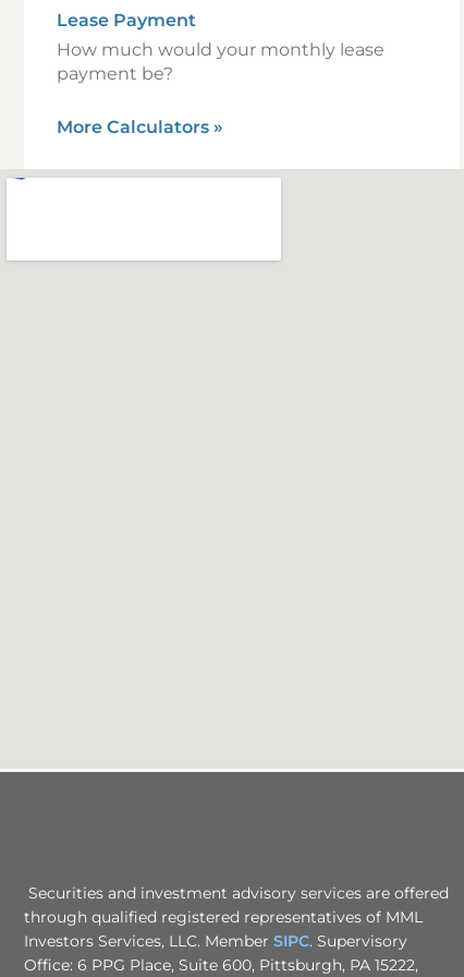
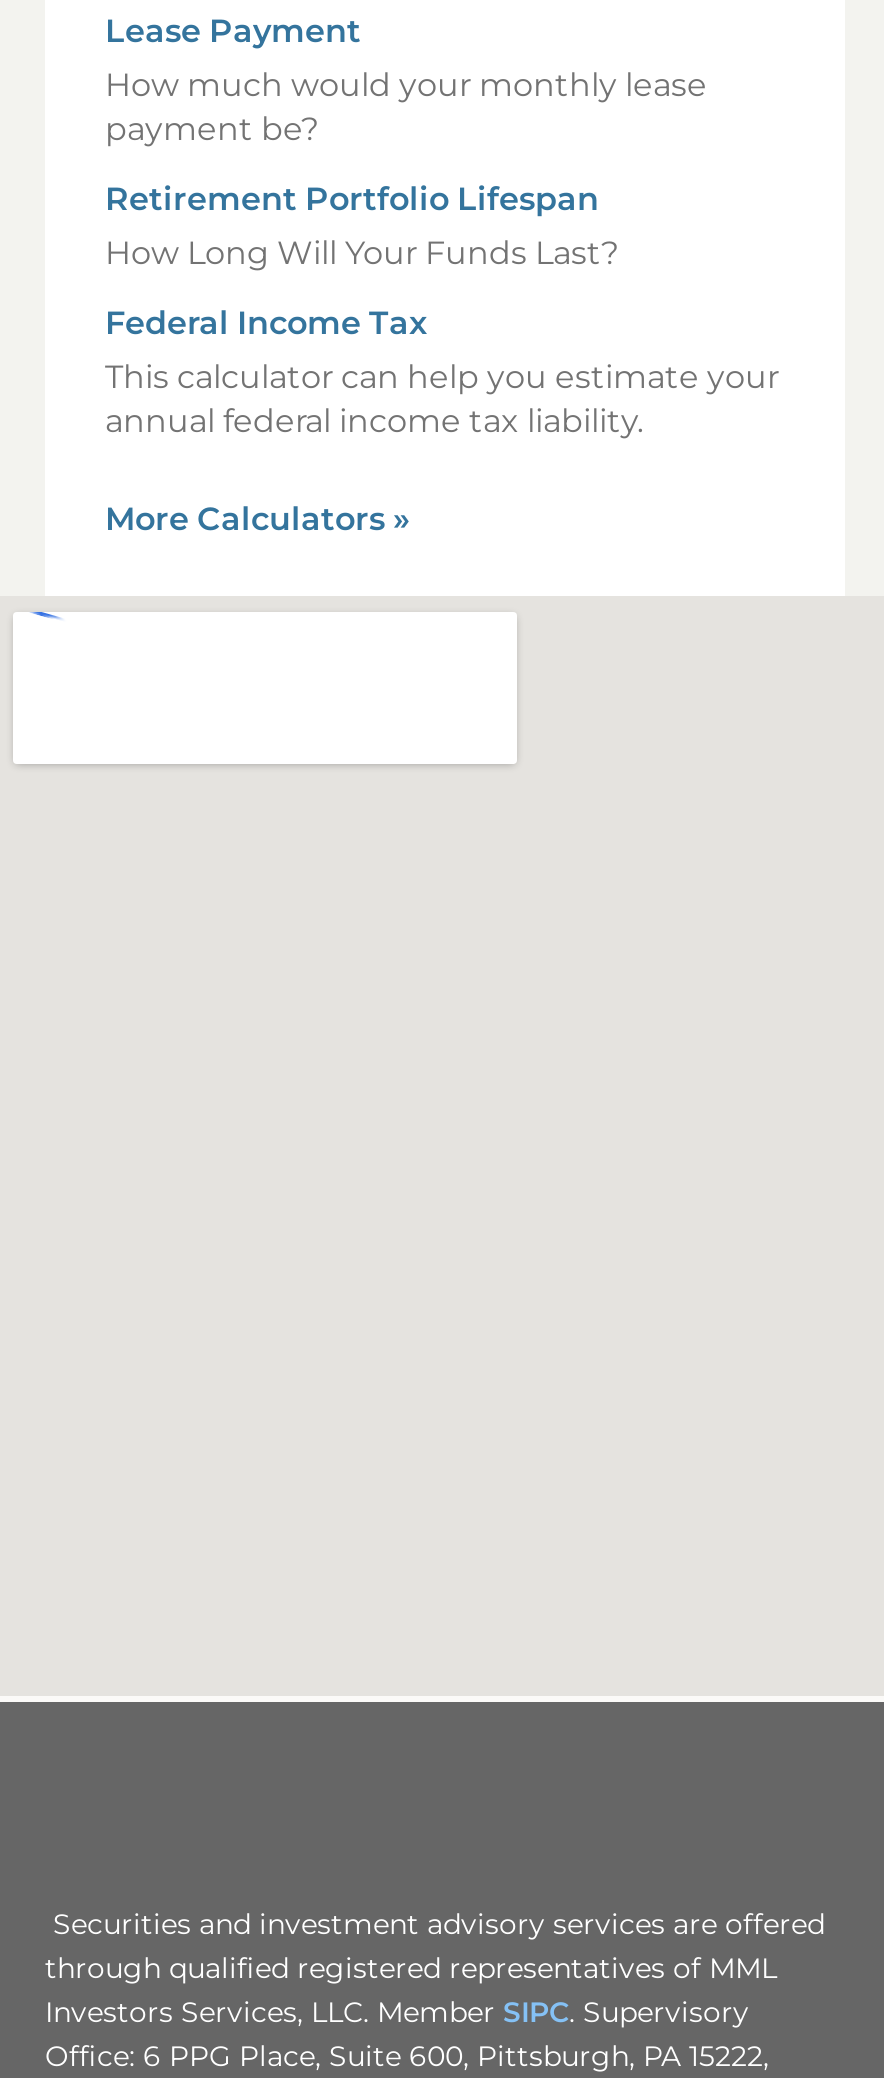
+ Retirement Portfolio Lifespan
+ How Long Will Your Funds Last?
+ Federal Income Tax
+ This calculator can help you estimate your
+ annual federal income tax liability.
